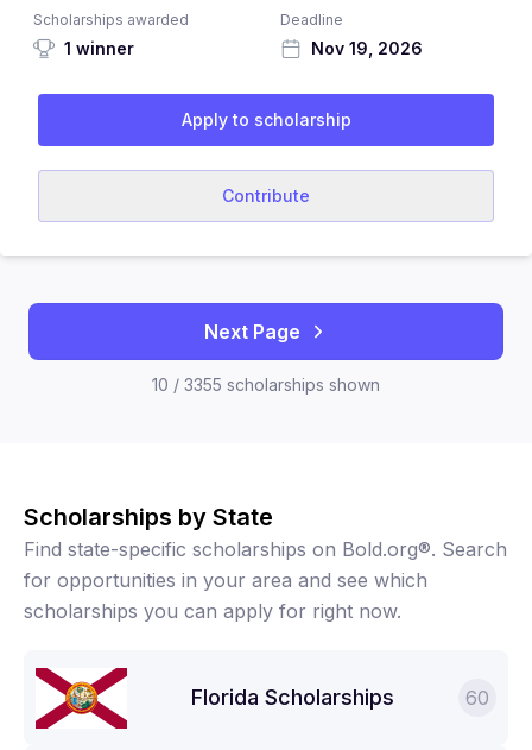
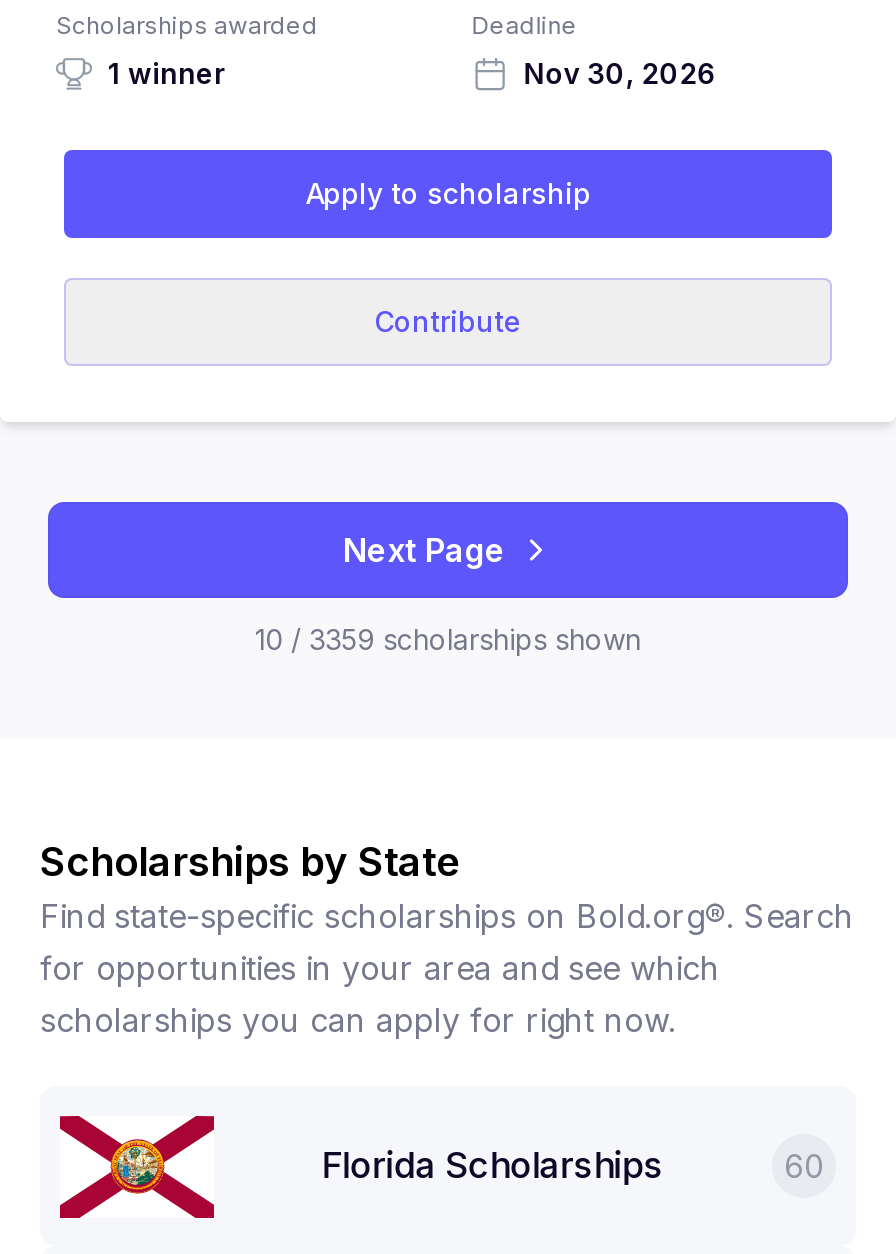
- Nov 19, 2026
+ Nov 30, 2026

- 10 / 3355 scholarships shown
+ 10 / 3359 scholarships shown
